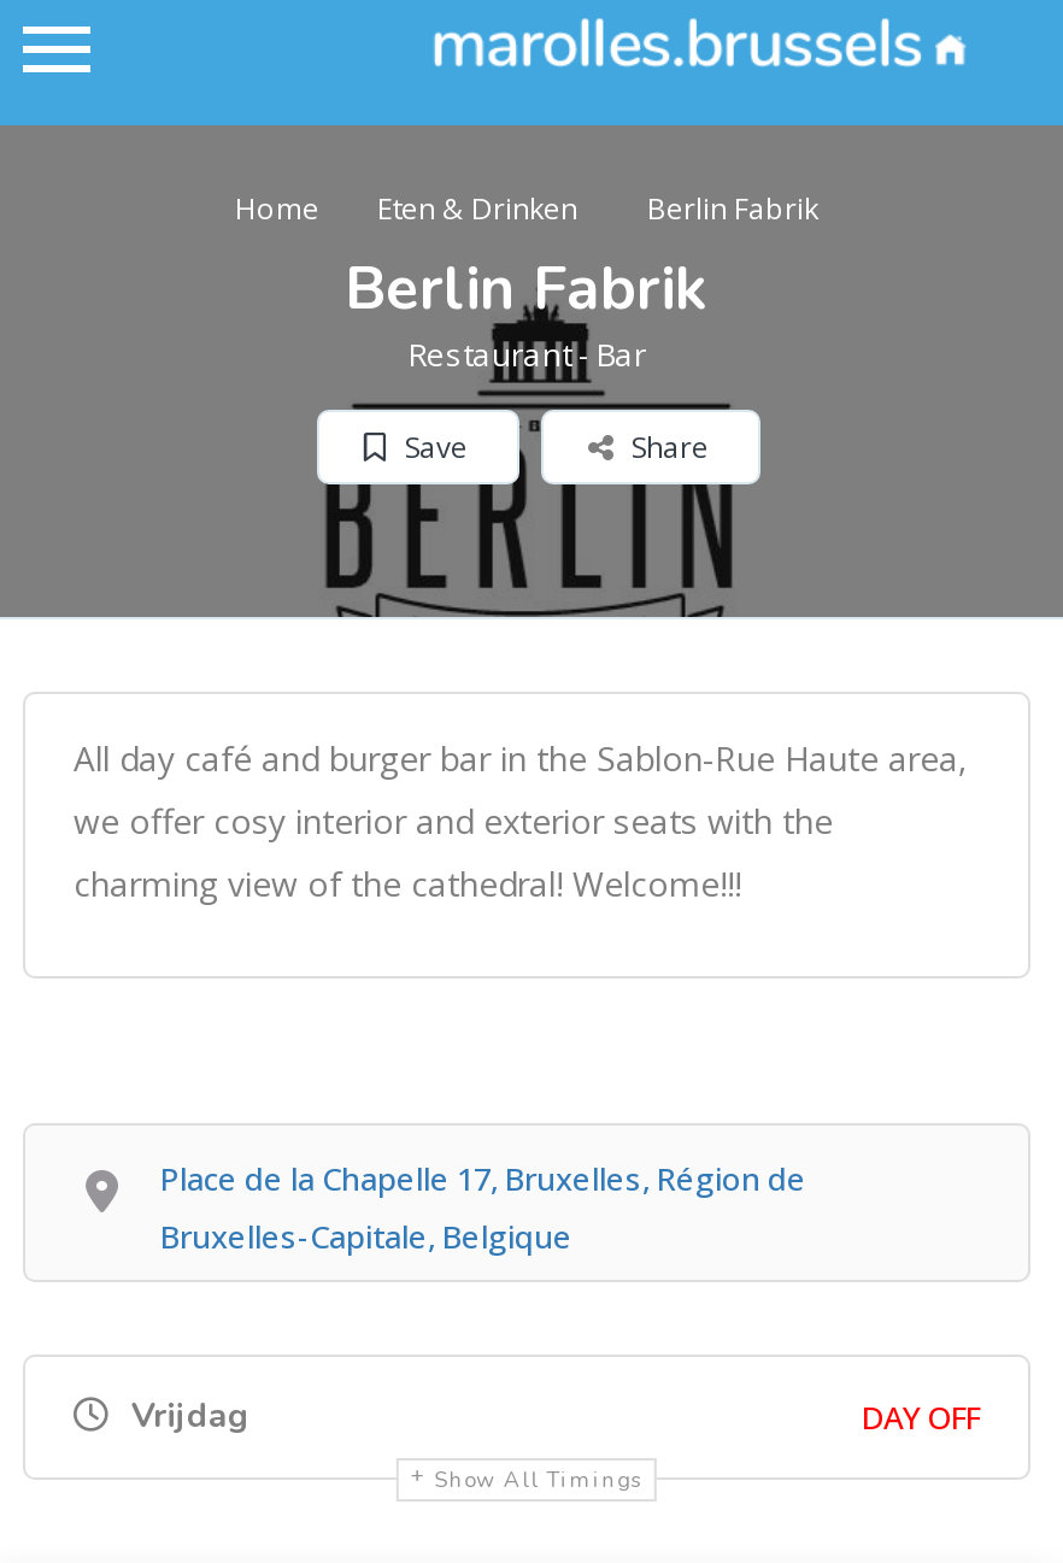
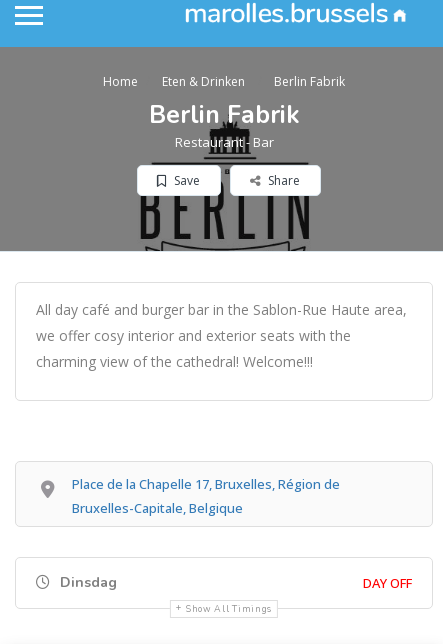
- Vrijdag
+ Dinsdag
